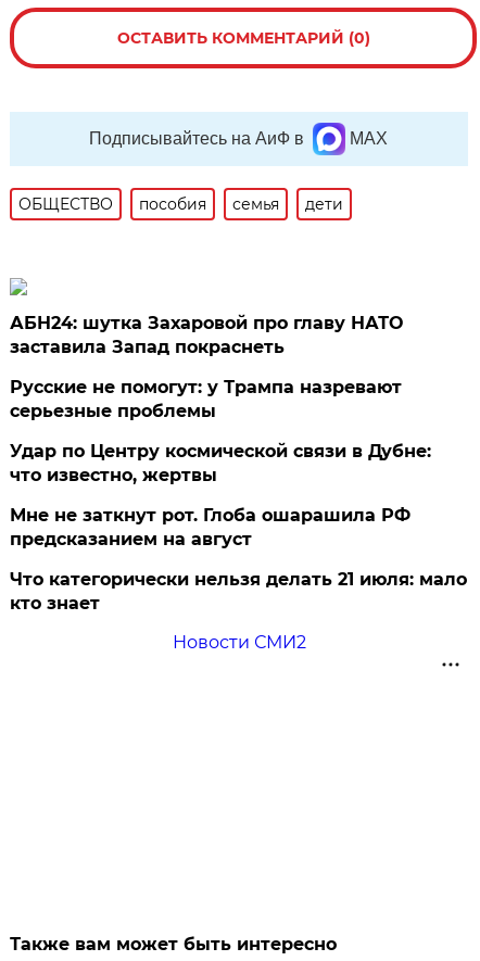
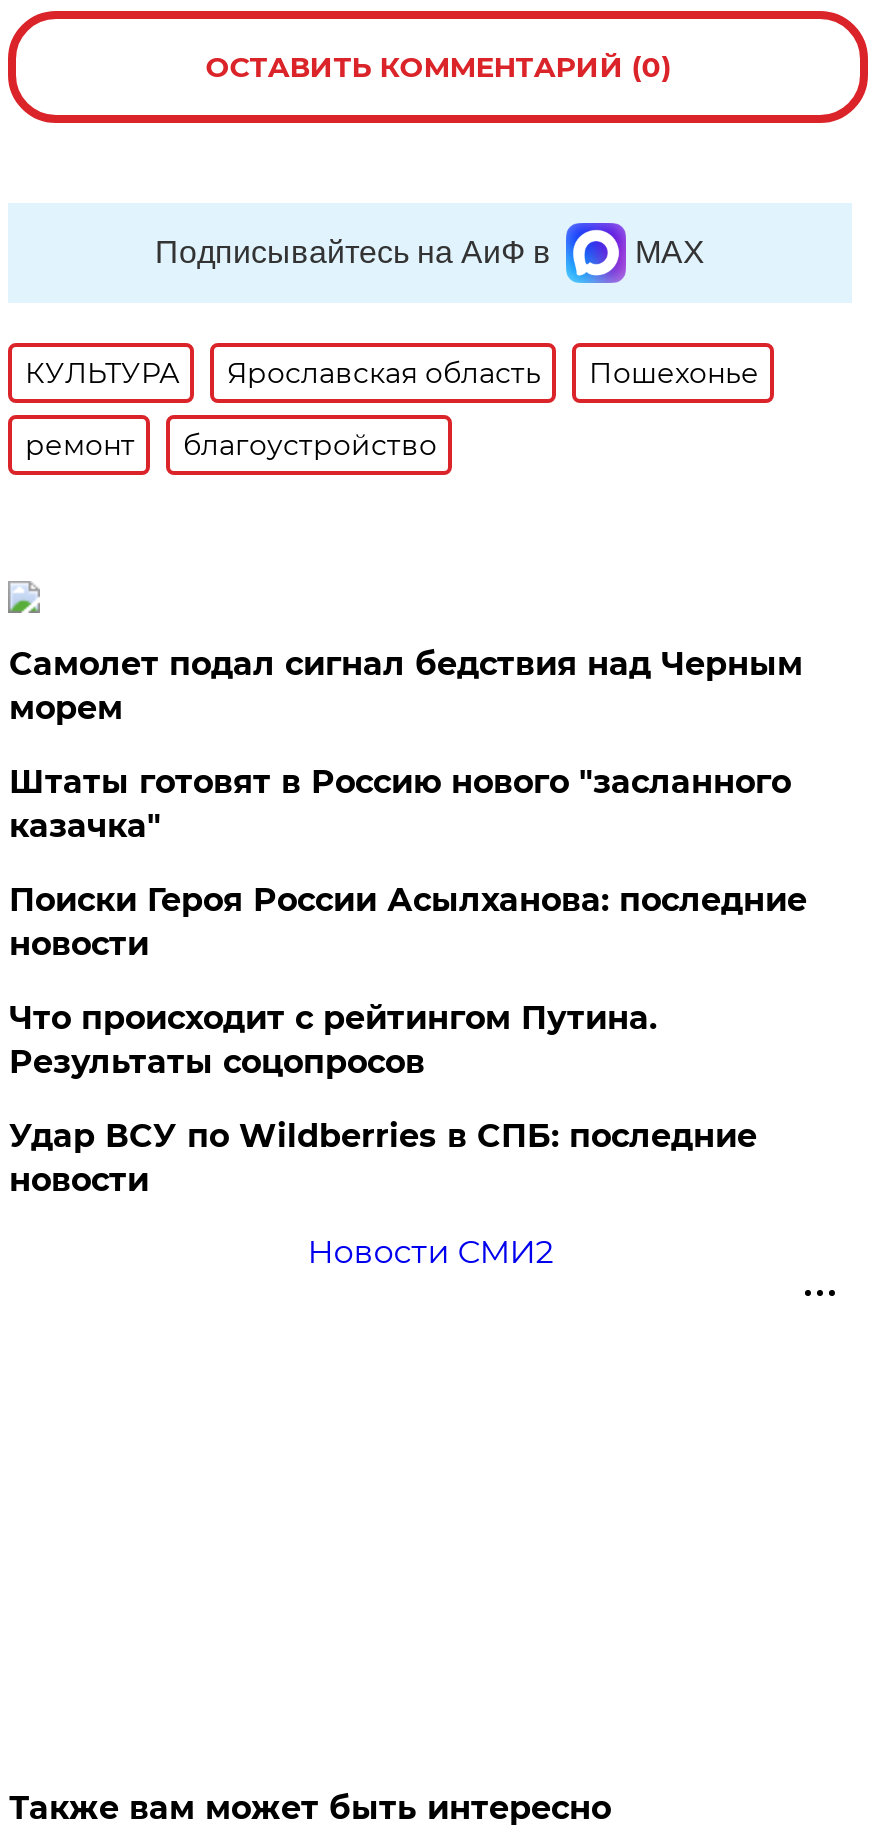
- ОБЩЕСТВО
- пособия
- семья
- дети
+ КУЛЬТУРА
+ Ярославская область
+ Пошехонье
+ ремонт
+ благоустройство

- АБН24: шутка Захаровой про главу НАТО
- заставила Запад покраснеть
- Русские не помогут: у Трампа назревают
- серьезные проблемы
- Удар по Центру космической связи в Дубне:
- что известно, жертвы
- Мне не заткнут рот. Глоба ошарашила РФ
- предсказанием на август
- Что категорически нельзя делать 21 июля: мало
- кто знает
+ Самолет подал сигнал бедствия над Черным
+ морем
+ Штаты готовят в Россию нового "засланного
+ казачка"
+ Поиски Героя России Асылханова: последние
+ новости
+ Что происходит с рейтингом Путина.
+ Результаты соцопросов
+ Удар ВСУ по Wildberries в СПБ: последние
+ новости
